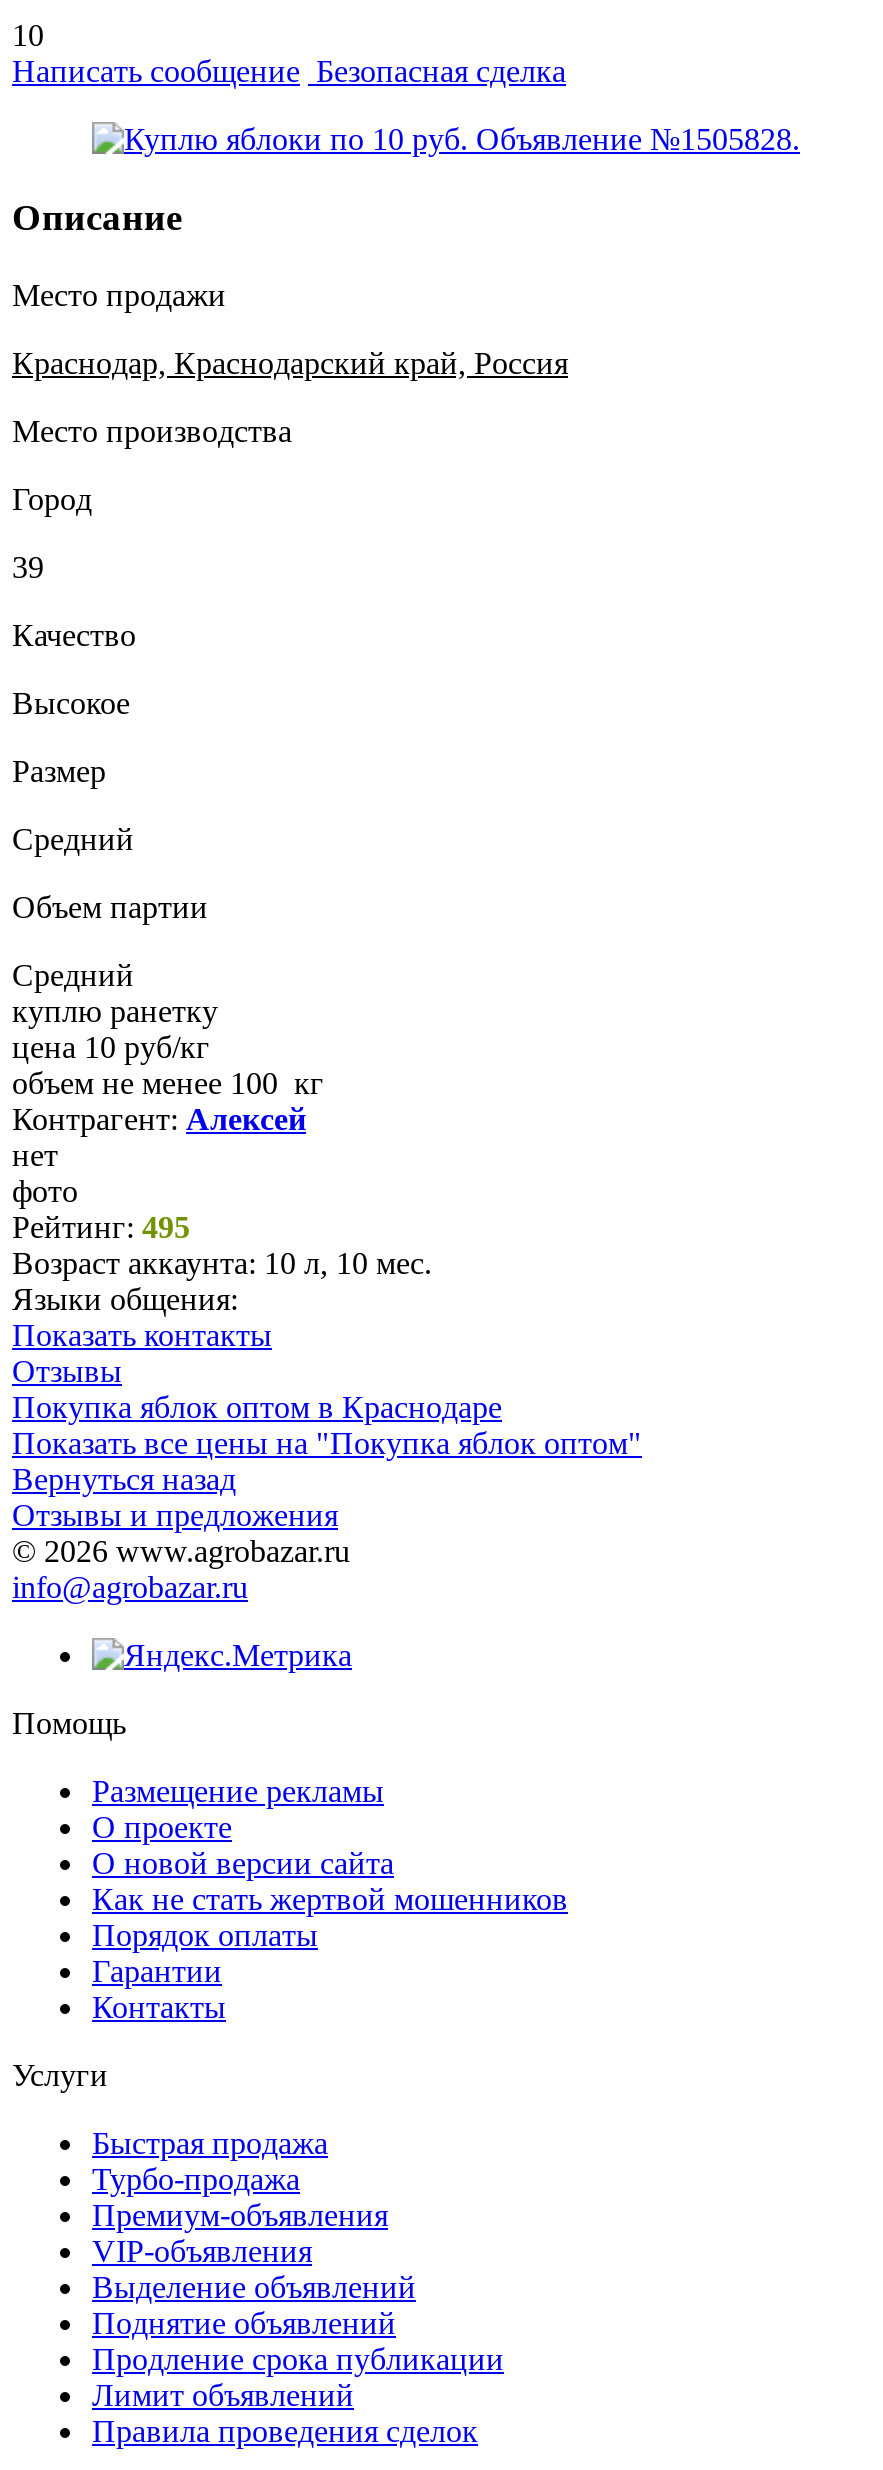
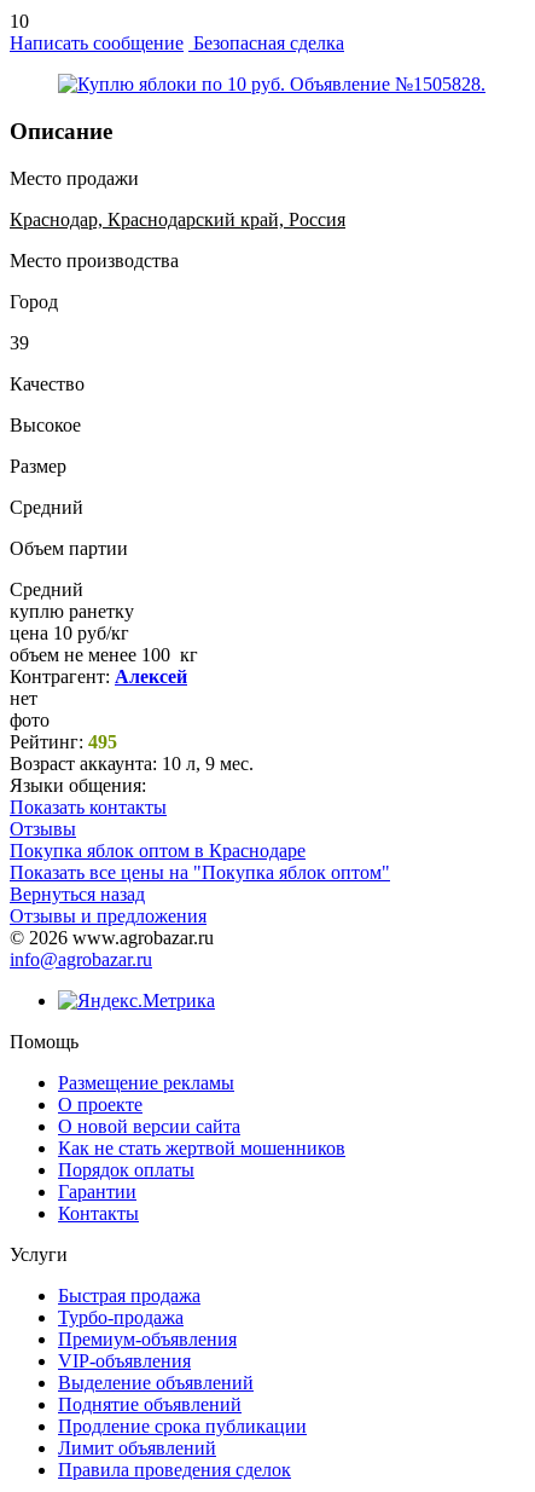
- Возраст аккаунта: 10 л, 10 мес.
+ Возраст аккаунта: 10 л, 9 мес.
